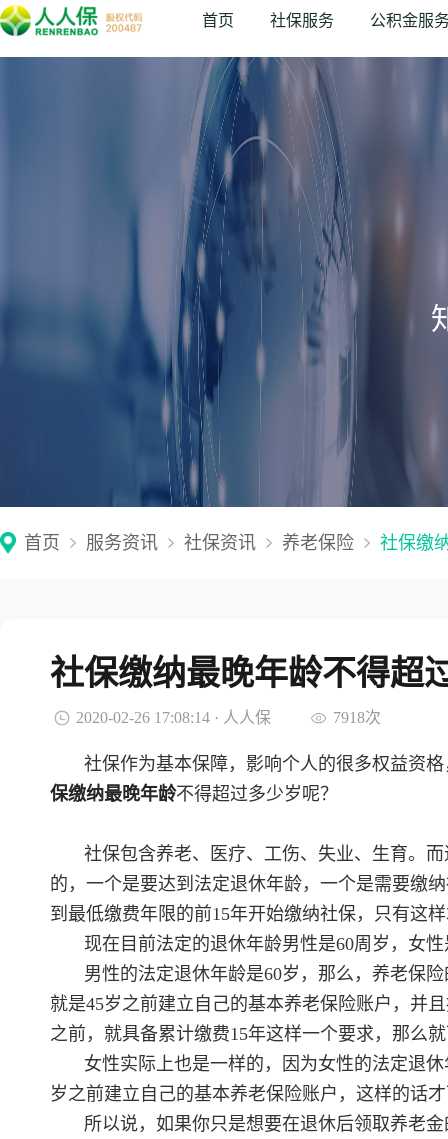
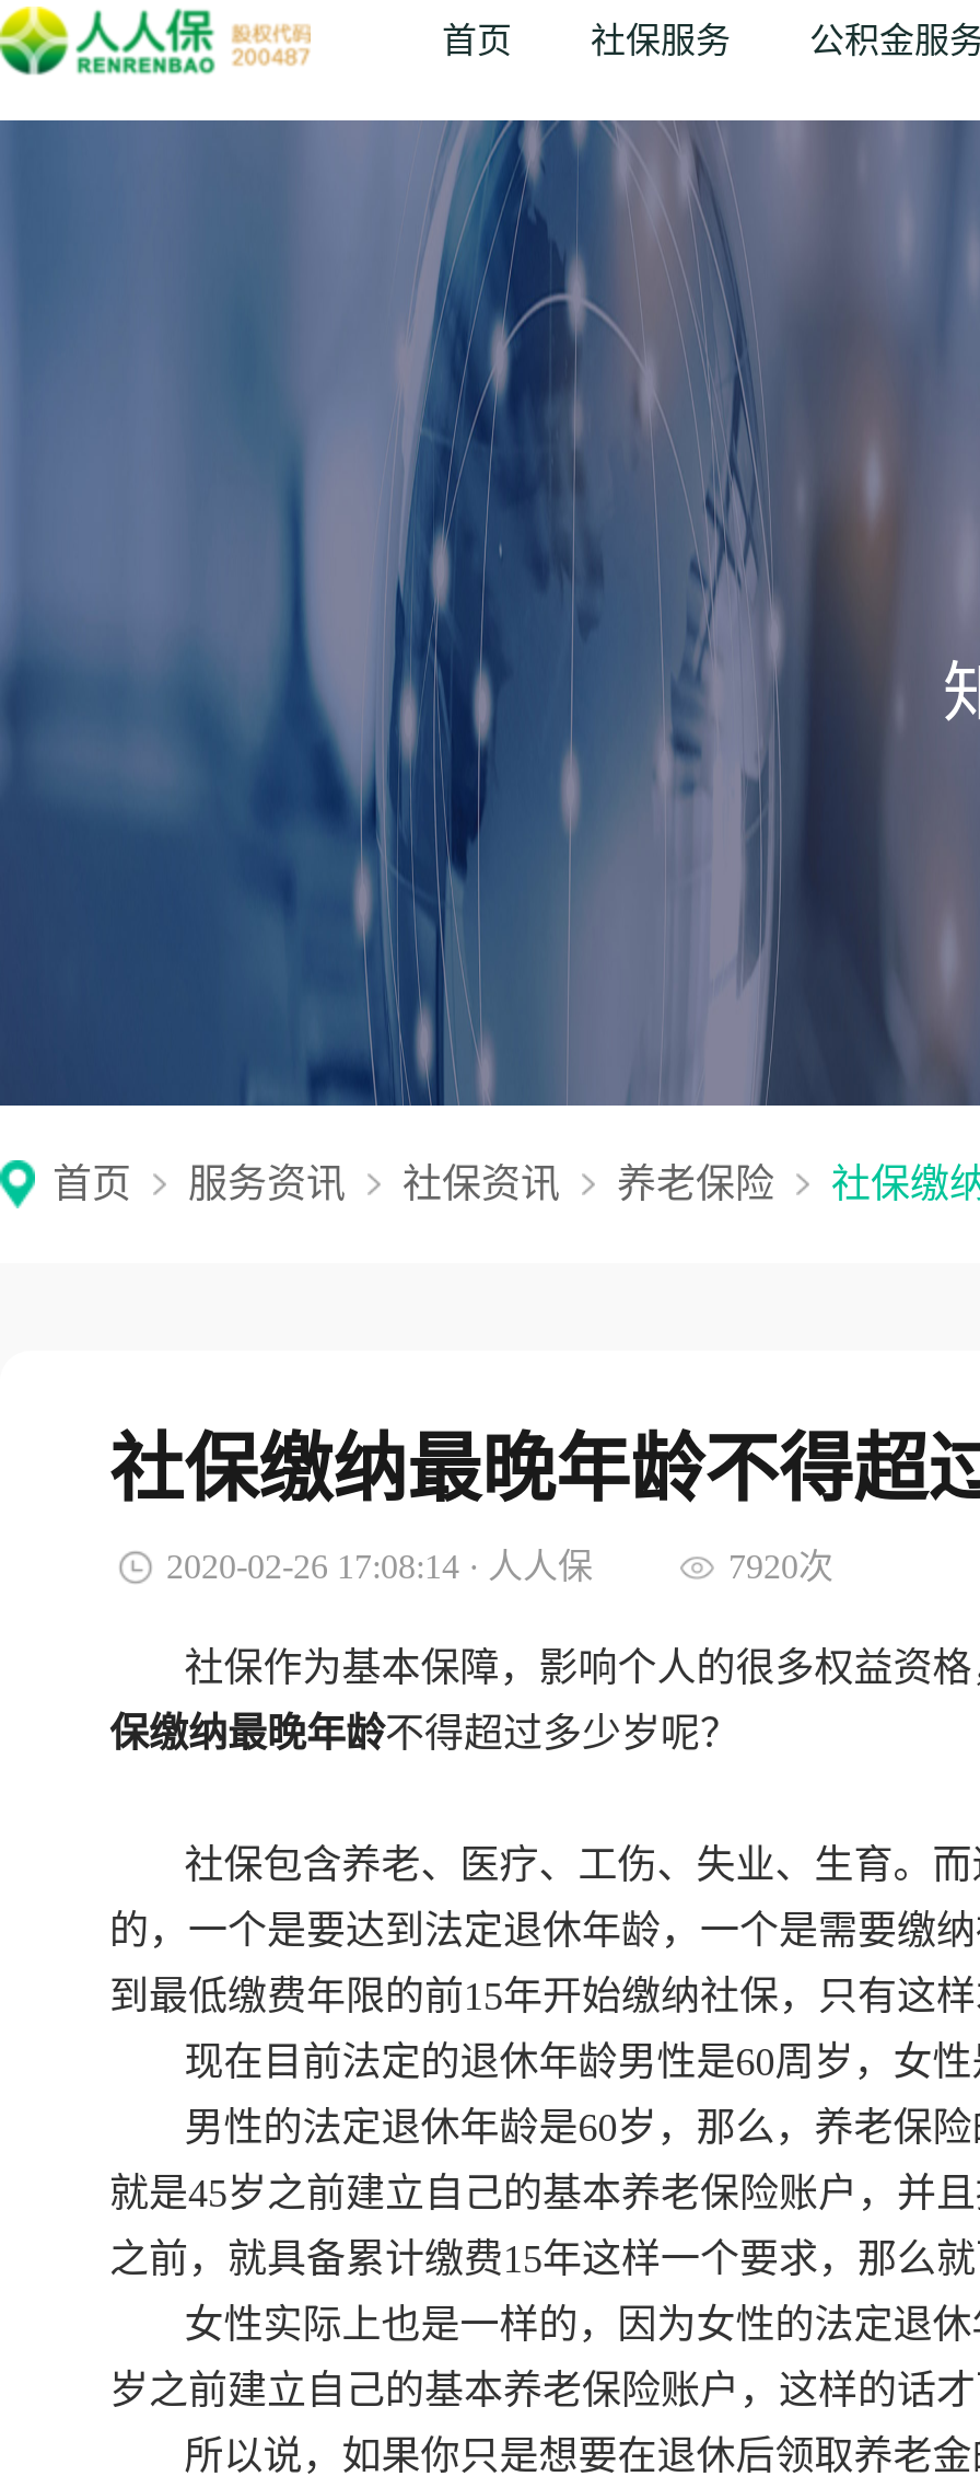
- 7918次
+ 7920次
